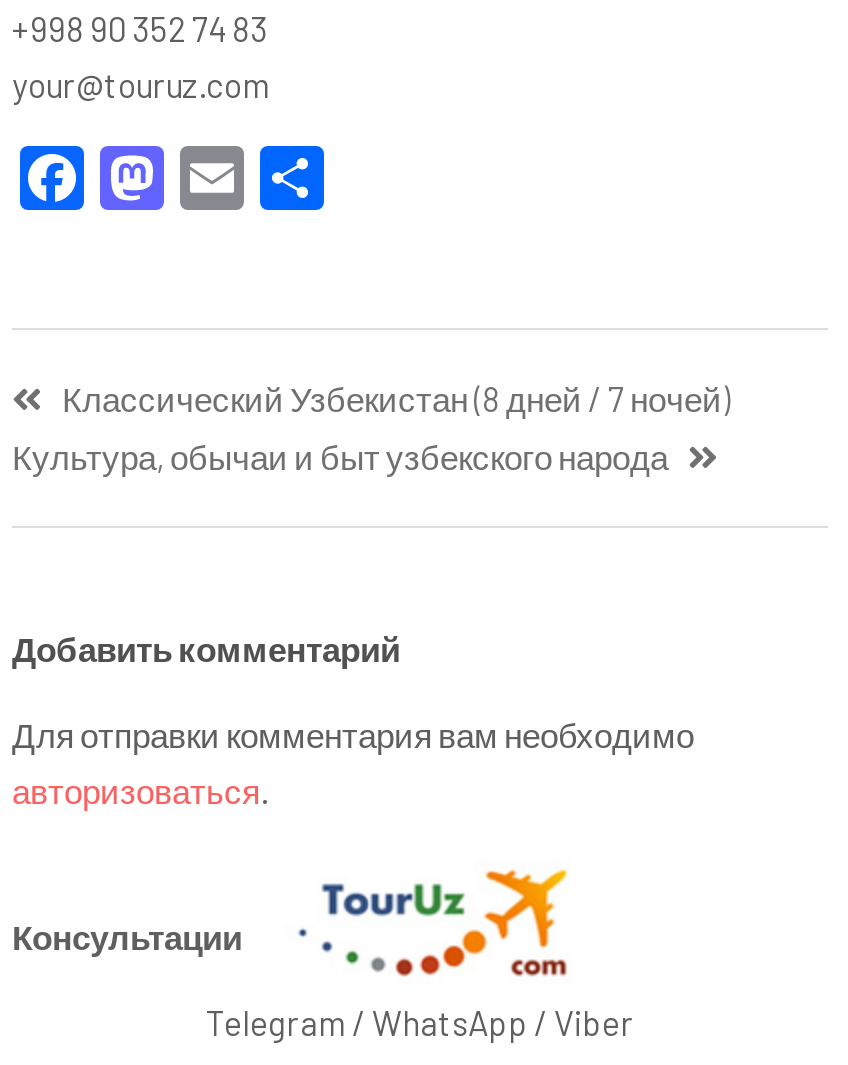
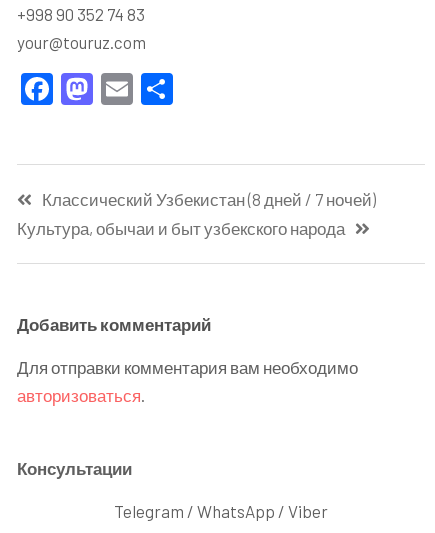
- [image]
